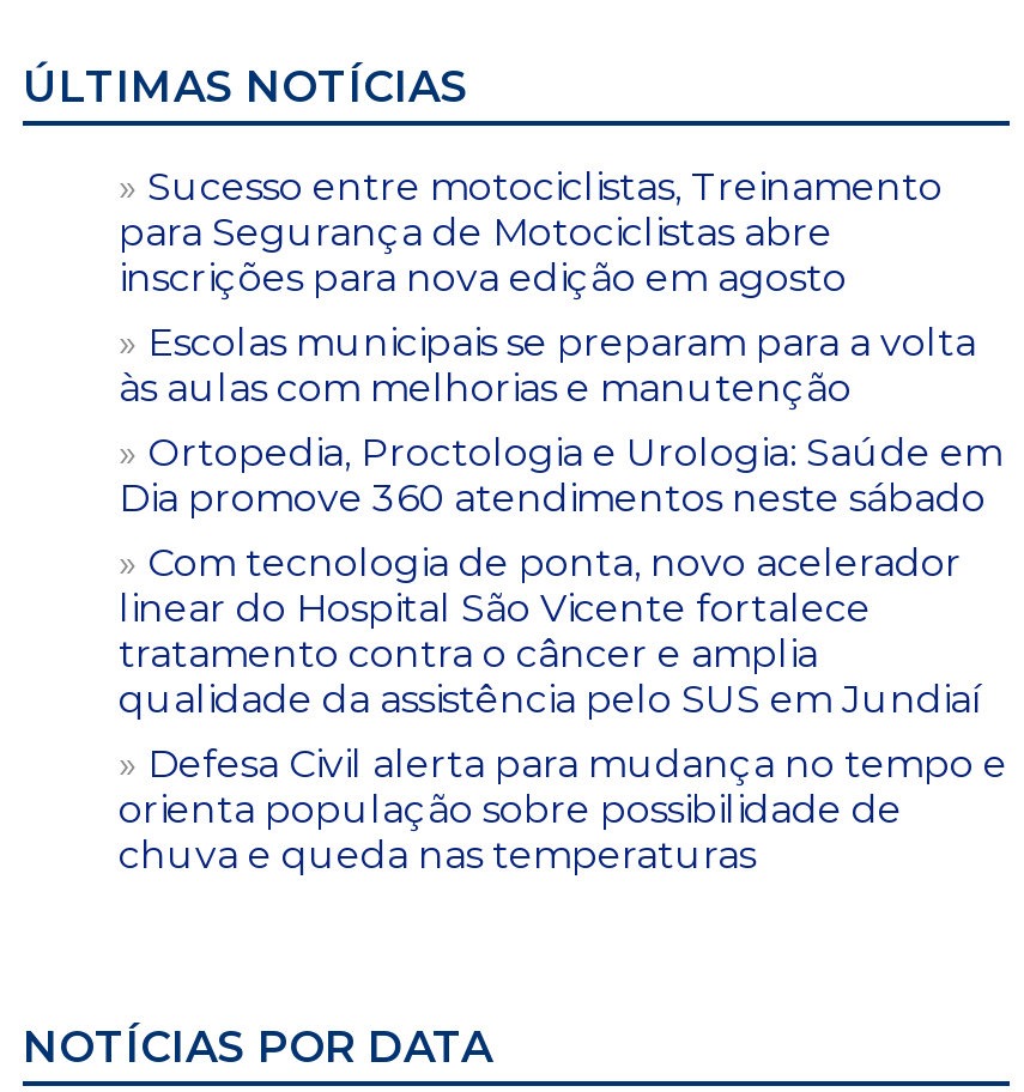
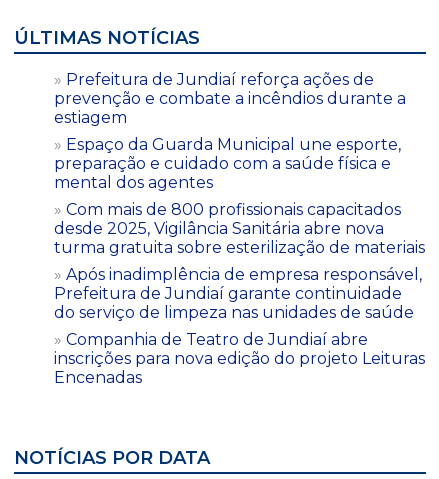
- Sucesso entre motociclistas, Treinamento
- para Segurança de Motociclistas abre
- inscrições para nova edição em agosto
- Escolas municipais se preparam para a volta
- às aulas com melhorias e manutenção
- Ortopedia, Proctologia e Urologia: Saúde em
- Dia promove 360 atendimentos neste sábado
- Com tecnologia de ponta, novo acelerador
- linear do Hospital São Vicente fortalece
- tratamento contra o câncer e amplia
- qualidade da assistência pelo SUS em Jundiaí
- Defesa Civil alerta para mudança no tempo e
- orienta população sobre possibilidade de
- chuva e queda nas temperaturas
+ Prefeitura de Jundiaí reforça ações de
+ prevenção e combate a incêndios durante a
+ estiagem
+ Espaço da Guarda Municipal une esporte,
+ preparação e cuidado com a saúde física e
+ mental dos agentes
+ Com mais de 800 profissionais capacitados
+ desde 2025, Vigilância Sanitária abre nova
+ turma gratuita sobre esterilização de materiais
+ Após inadimplência de empresa responsável,
+ Prefeitura de Jundiaí garante continuidade
+ do serviço de limpeza nas unidades de saúde
+ Companhia de Teatro de Jundiaí abre
+ inscrições para nova edição do projeto Leituras
+ Encenadas
